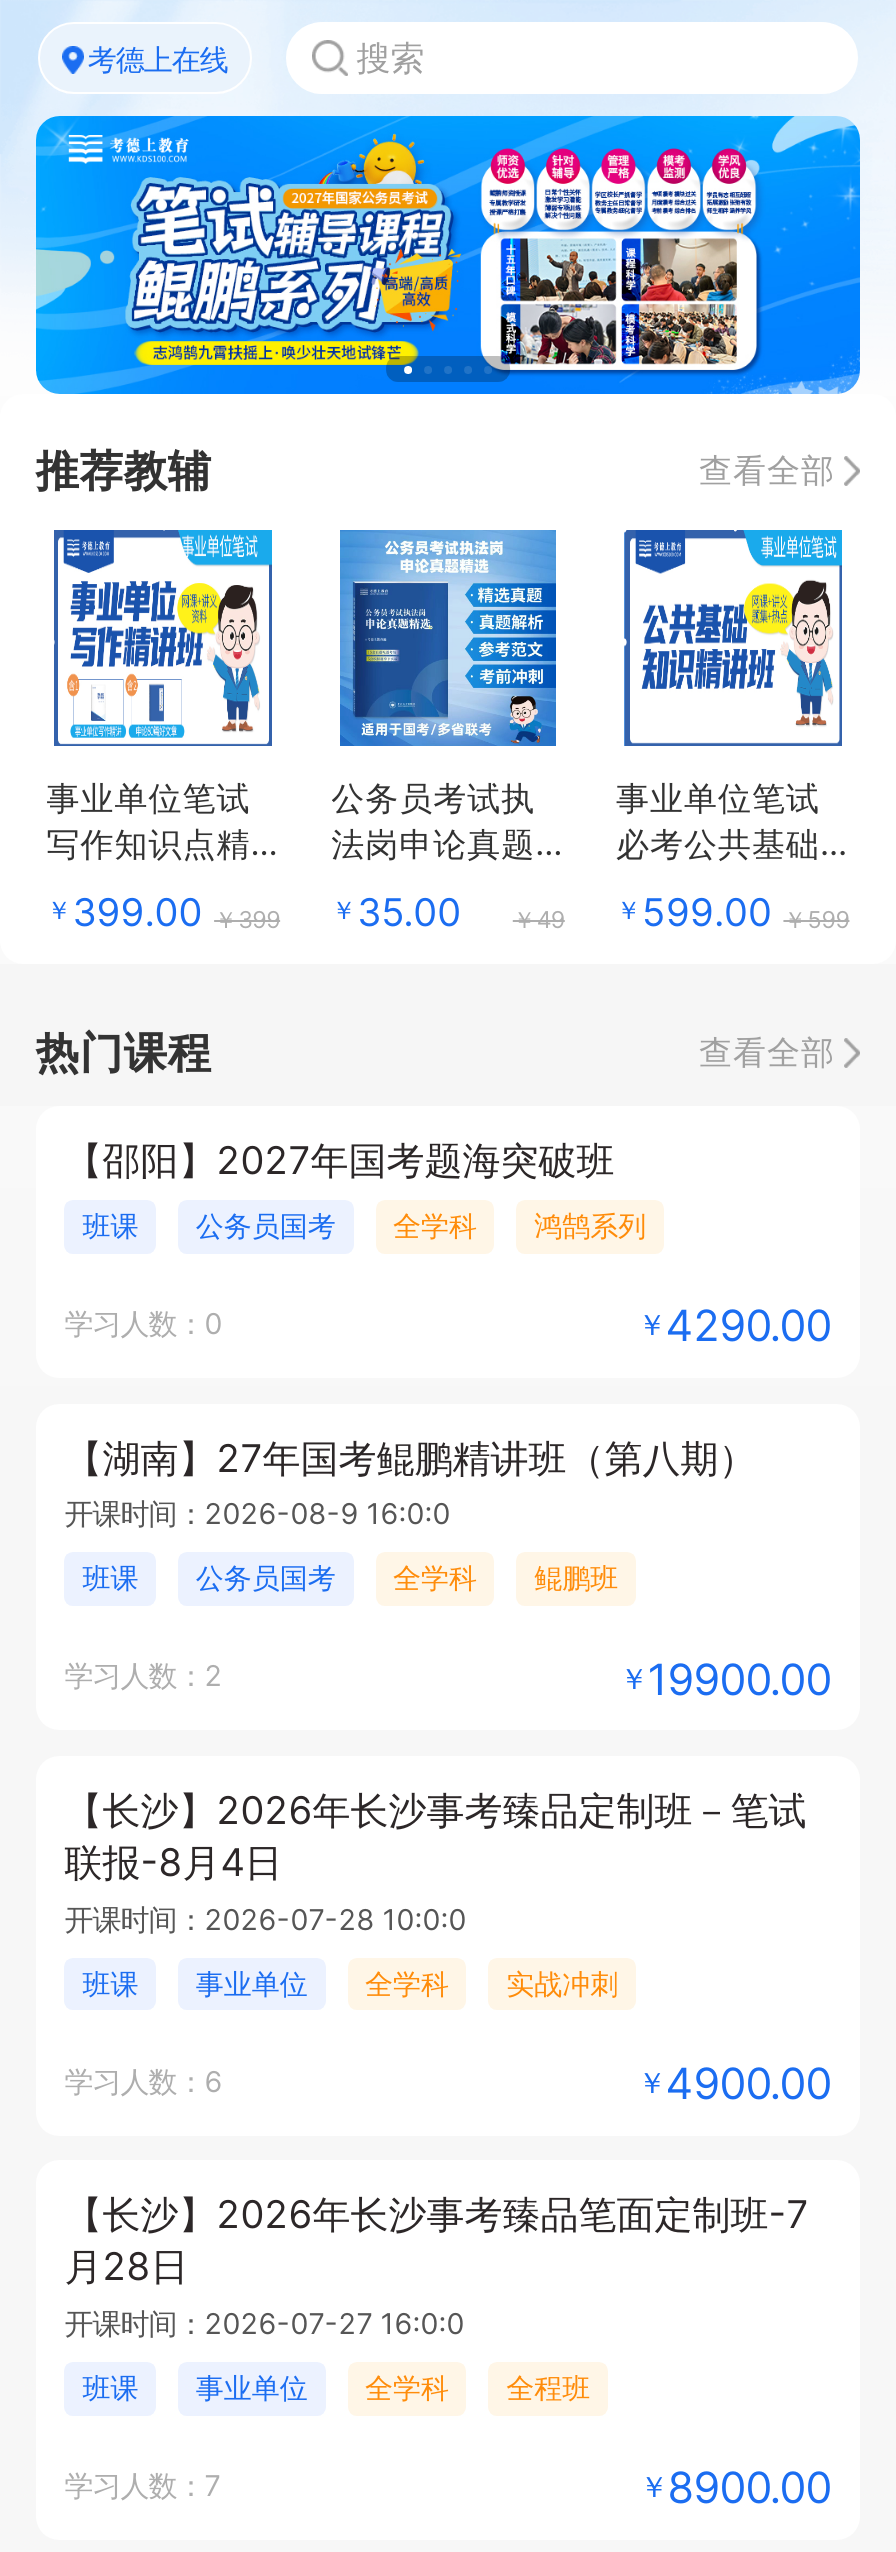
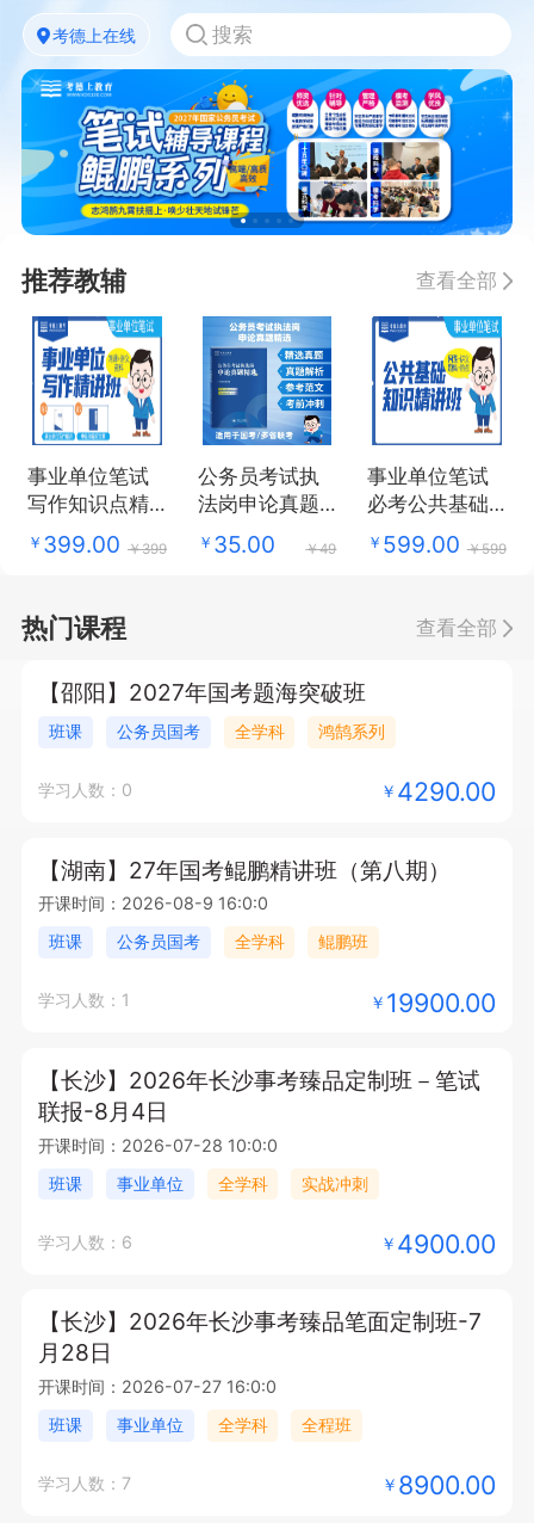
- 学习人数：2
+ 学习人数：1
